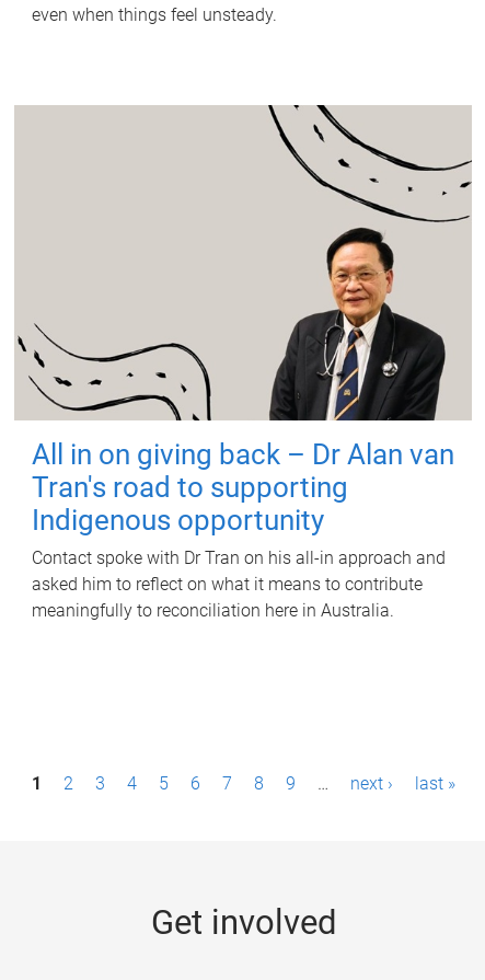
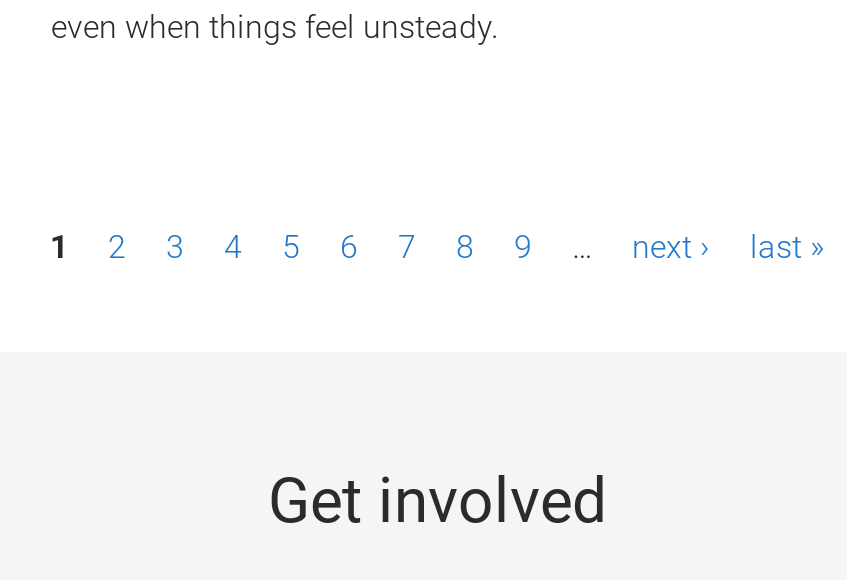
- [image]
- All in on giving back – Dr Alan van
- Tran's road to supporting
- Indigenous opportunity
- Contact spoke with Dr Tran on his all-in approach and
- asked him to reflect on what it means to contribute
- meaningfully to reconciliation here in Australia.
